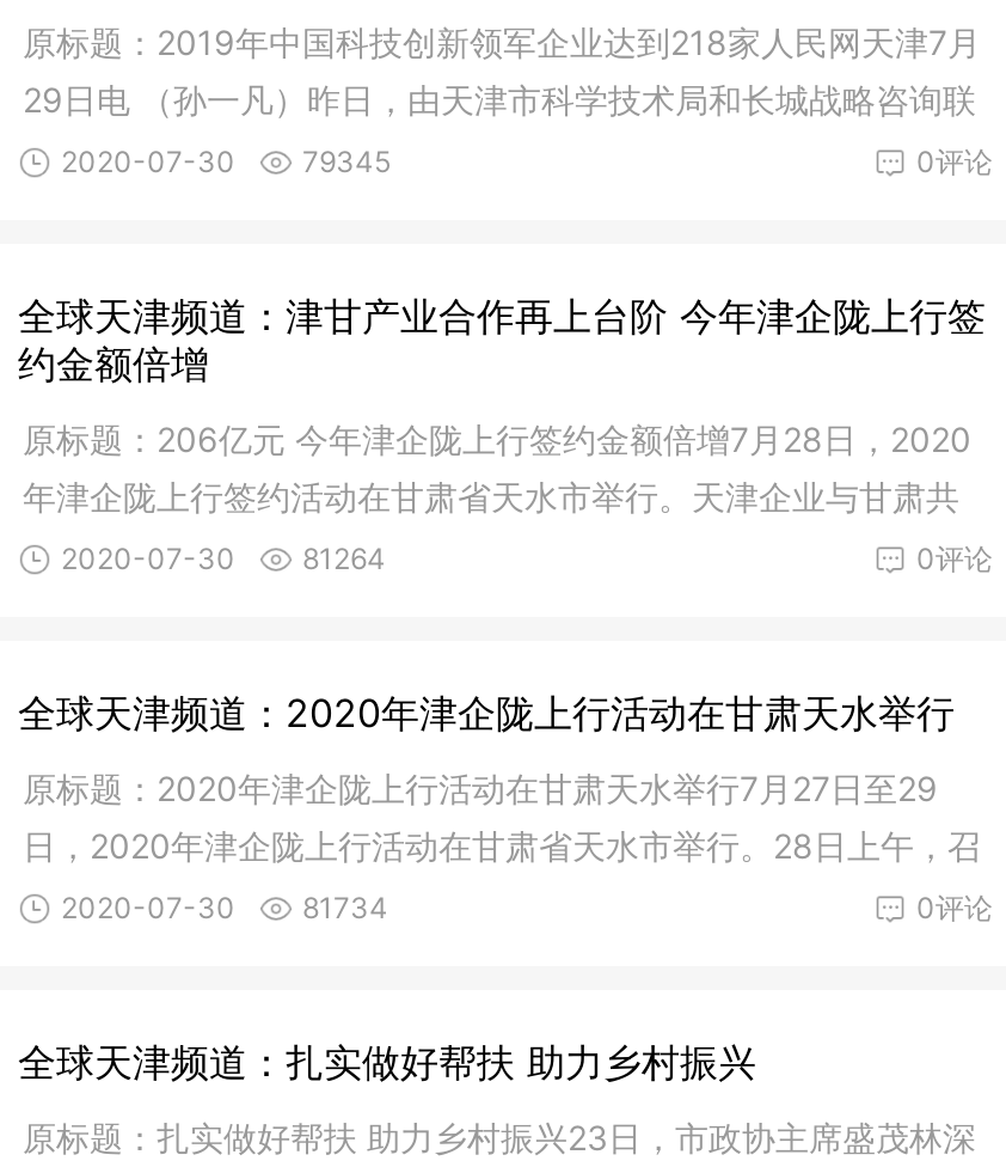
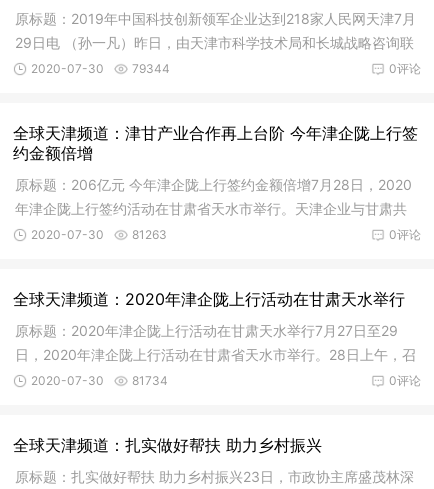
- 79345
+ 79344

- 81264
+ 81263
